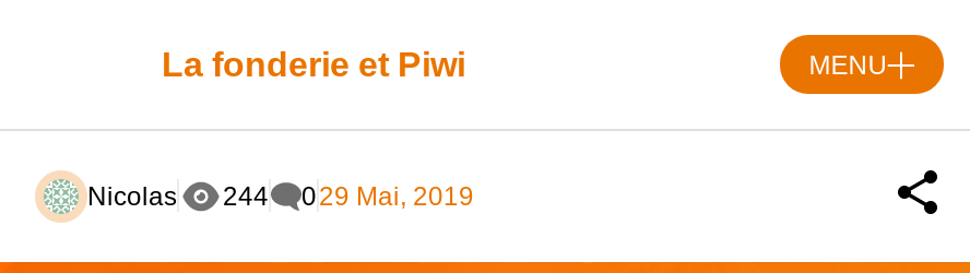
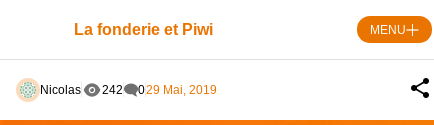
- Nicolas 244 0 29 Mai, 2019
+ Nicolas 242 0 29 Mai, 2019
